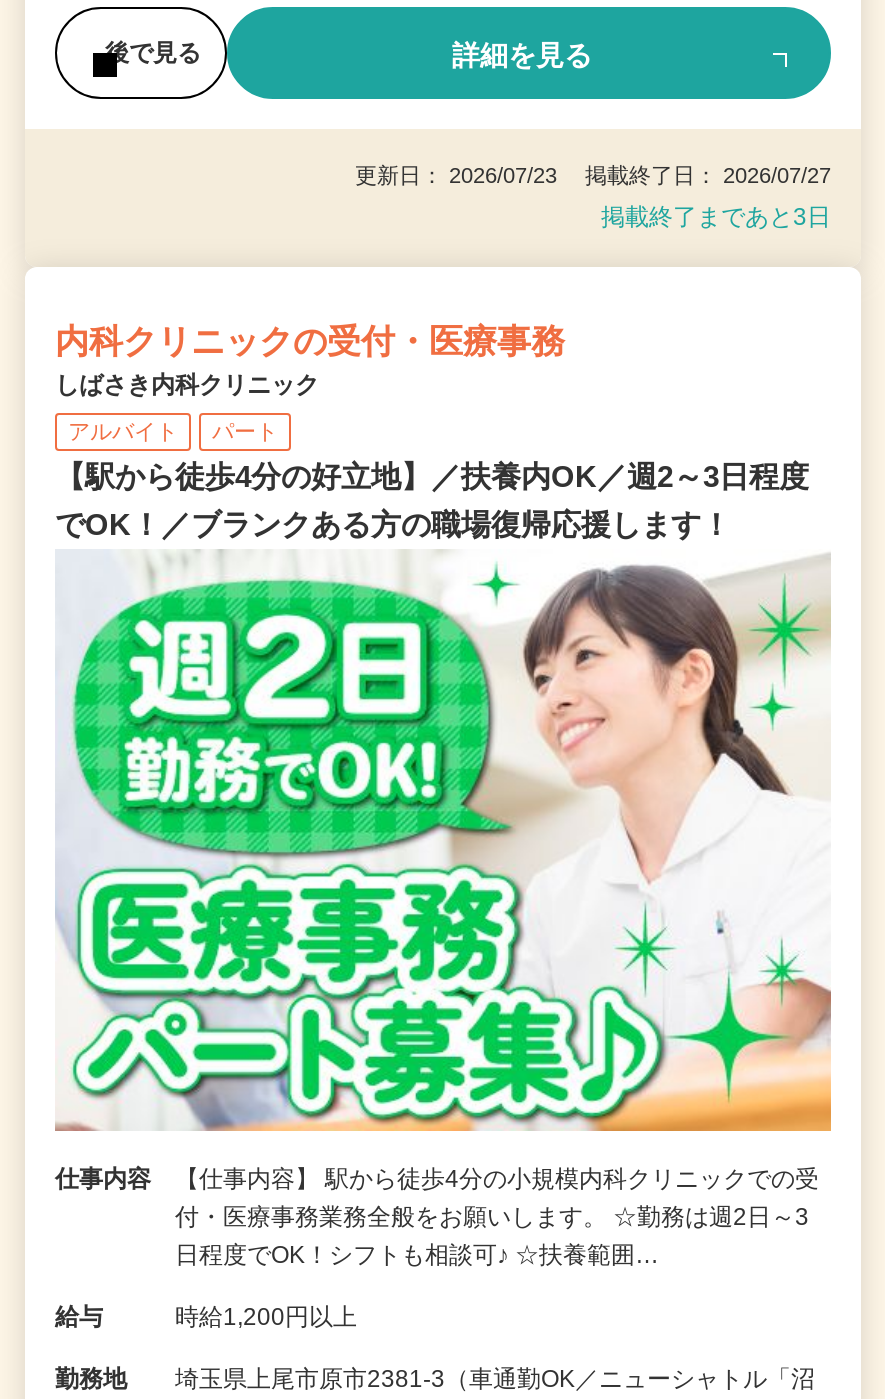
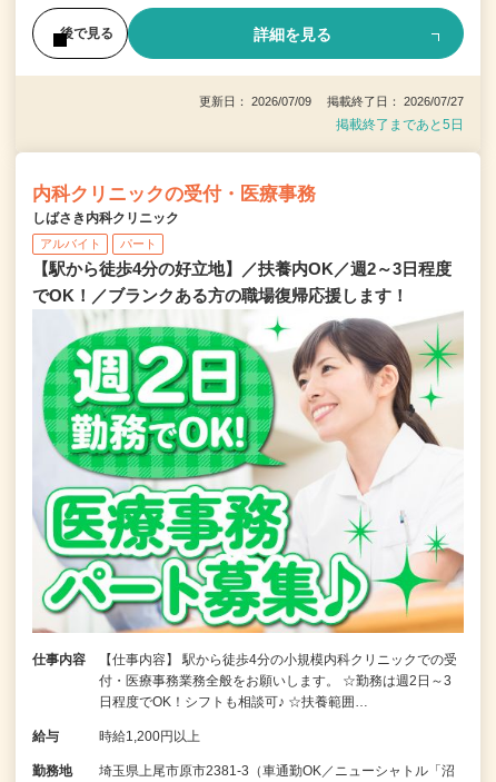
- 更新日： 2026/07/23 掲載終了日： 2026/07/27
+ 更新日： 2026/07/09 掲載終了日： 2026/07/27

- 掲載終了まであと3日
+ 掲載終了まであと5日
